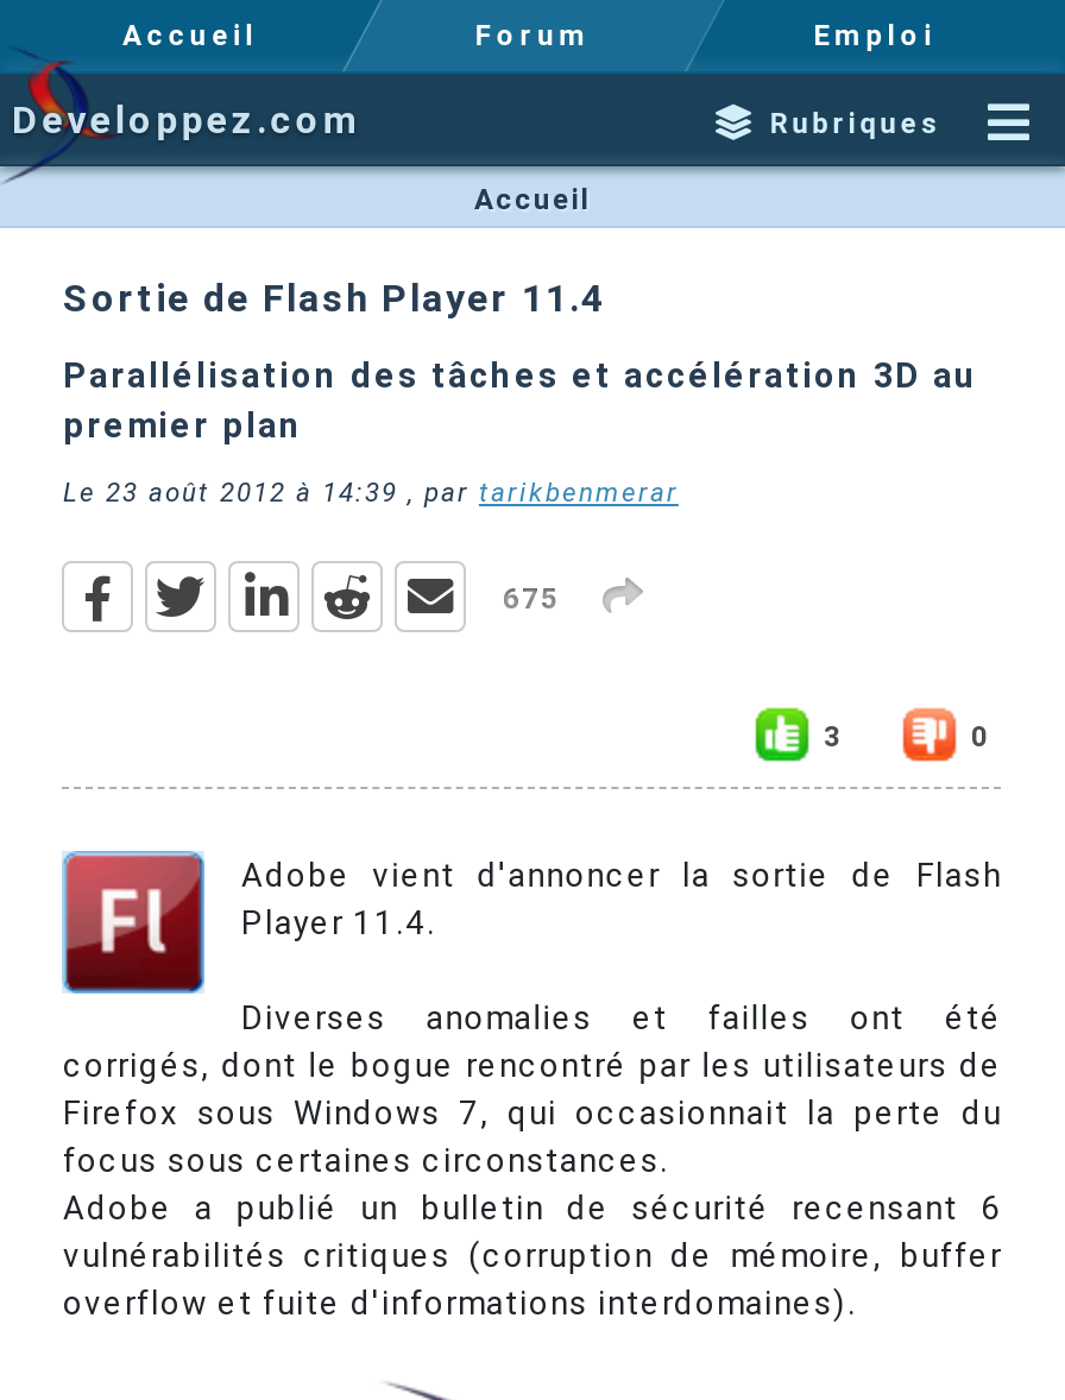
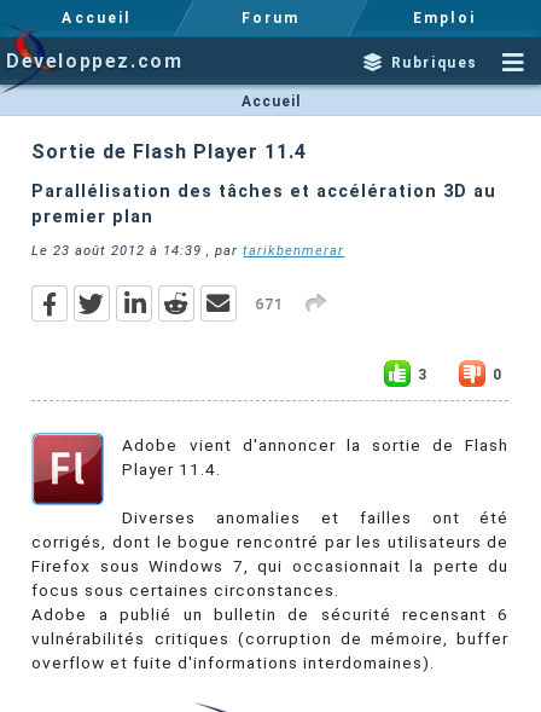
- 675
+ 671
